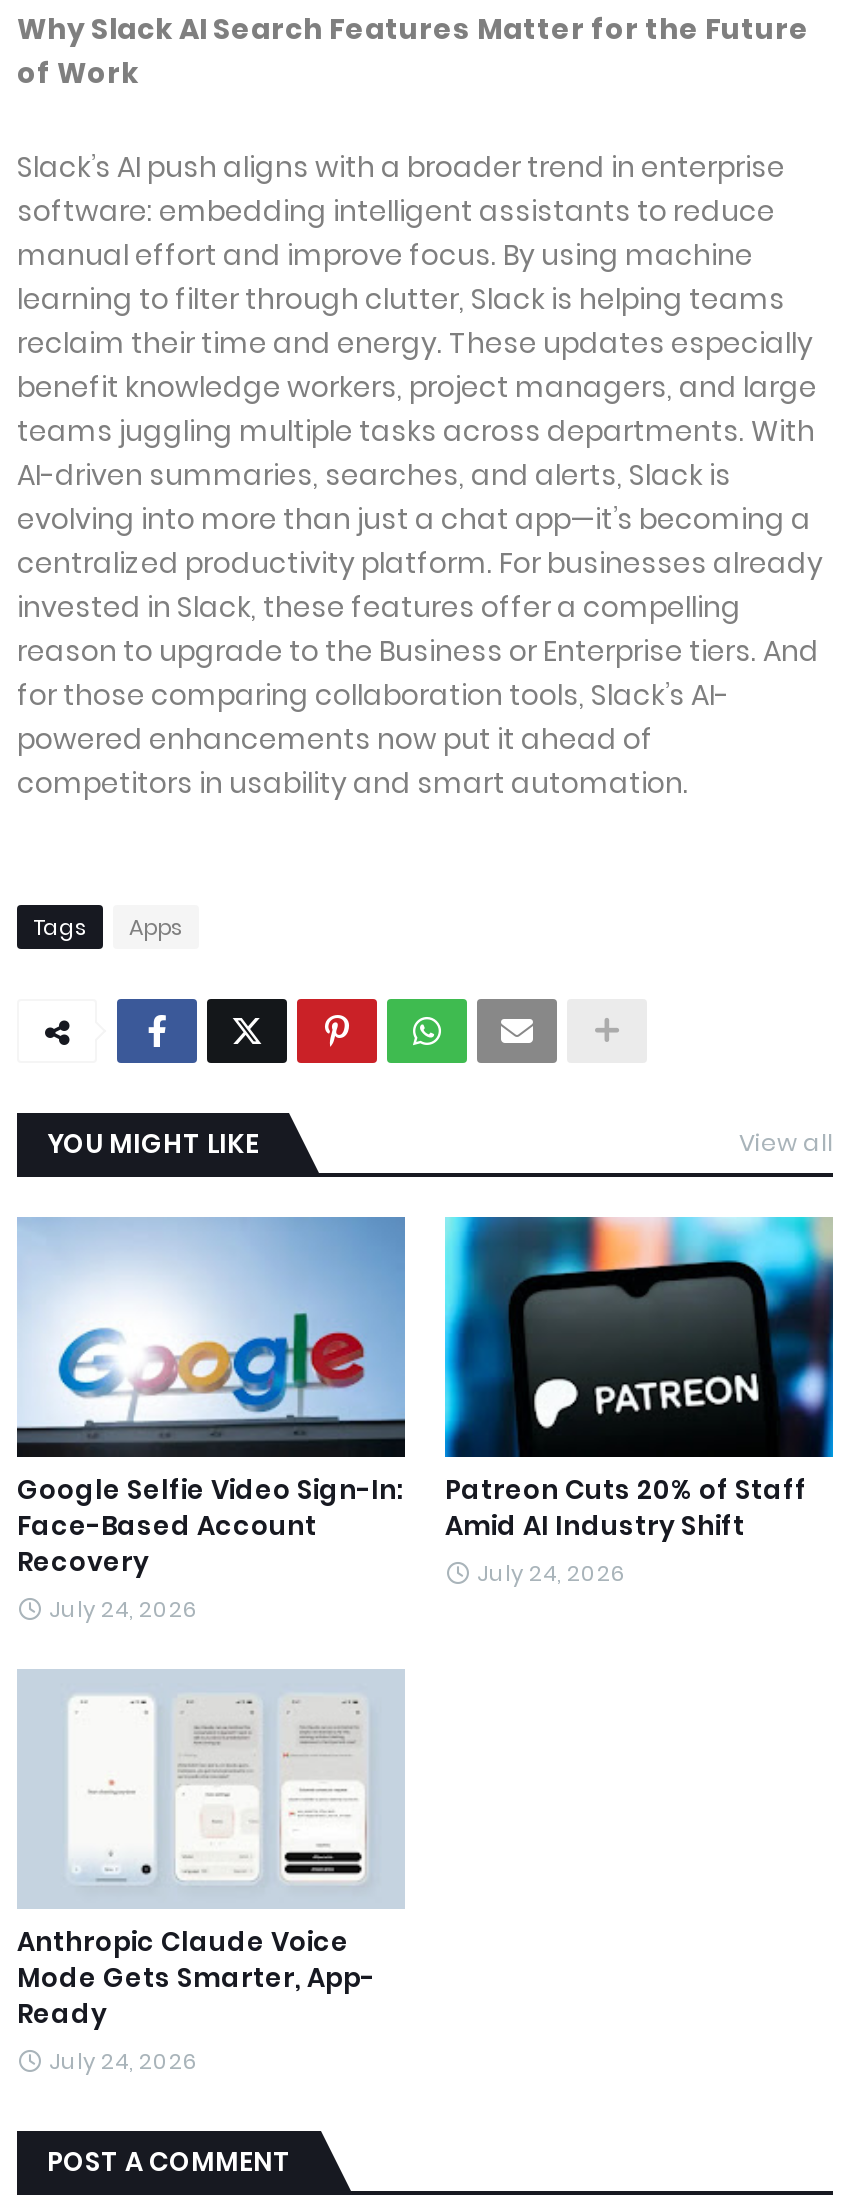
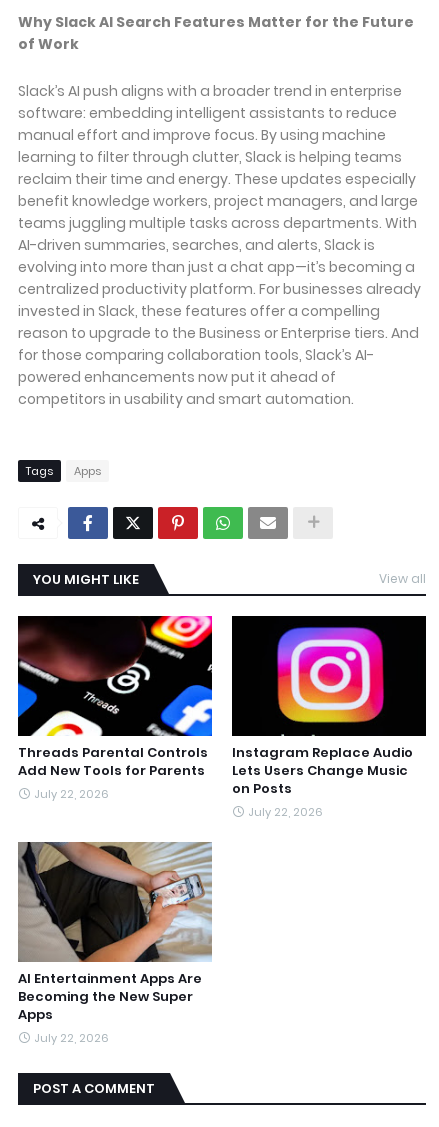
- [image]
- Google Selfie Video Sign-In:
- Face-Based Account
- Recovery
- July 24, 2026
+ [image]
+ Threads Parental Controls
+ Add New Tools for Parents
+ July 22, 2026

- [image]
- Patreon Cuts 20% of Staff
- Amid AI Industry Shift
- July 24, 2026
+ [image]
+ Instagram Replace Audio
+ Lets Users Change Music
+ on Posts
+ July 22, 2026

- [image]
- Anthropic Claude Voice
- Mode Gets Smarter, App-
- Ready
- July 24, 2026
+ [image]
+ AI Entertainment Apps Are
+ Becoming the New Super
+ Apps
+ July 22, 2026
